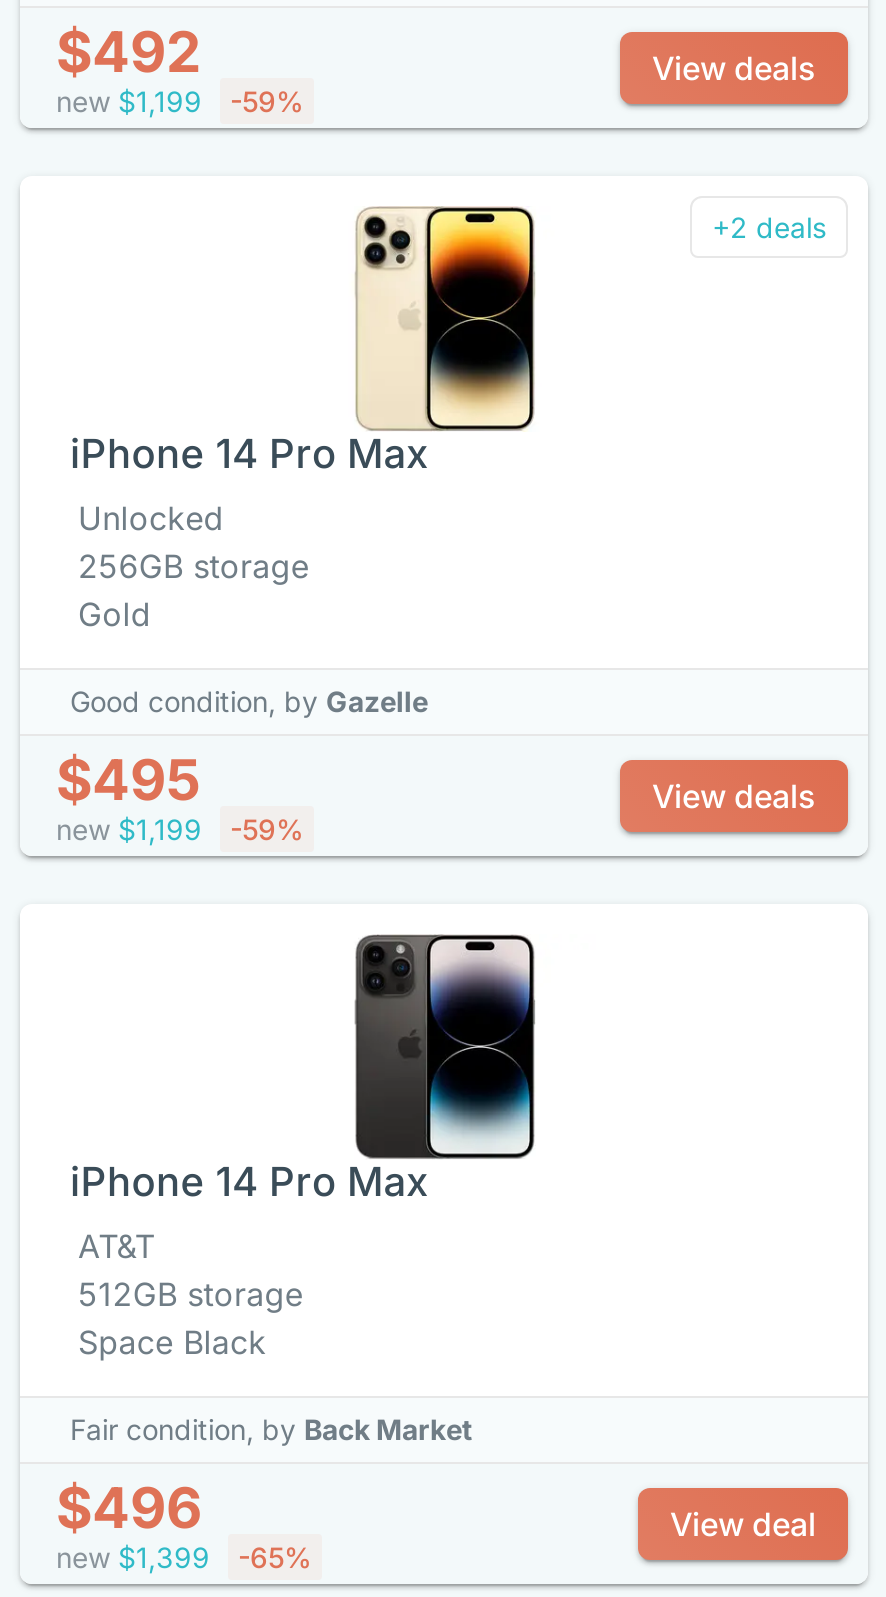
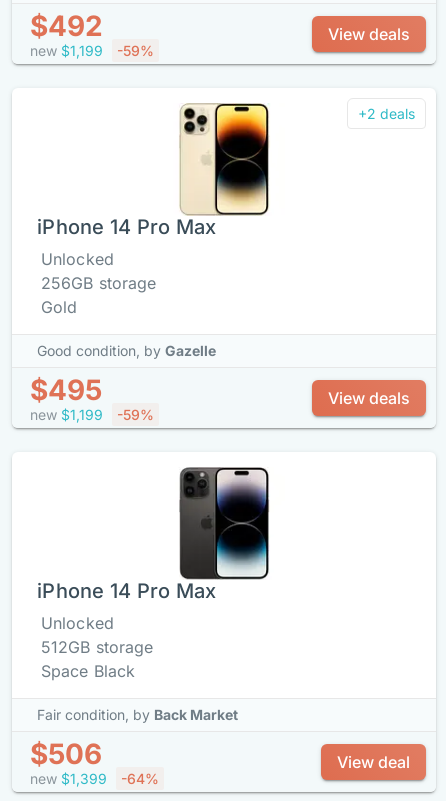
- AT&T
+ Unlocked

- $496
+ $506

- new $1,399 -65%
+ new $1,399 -64%
